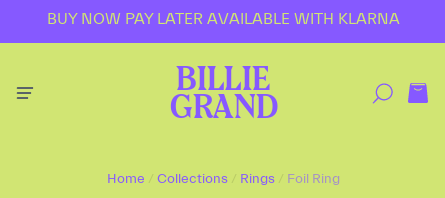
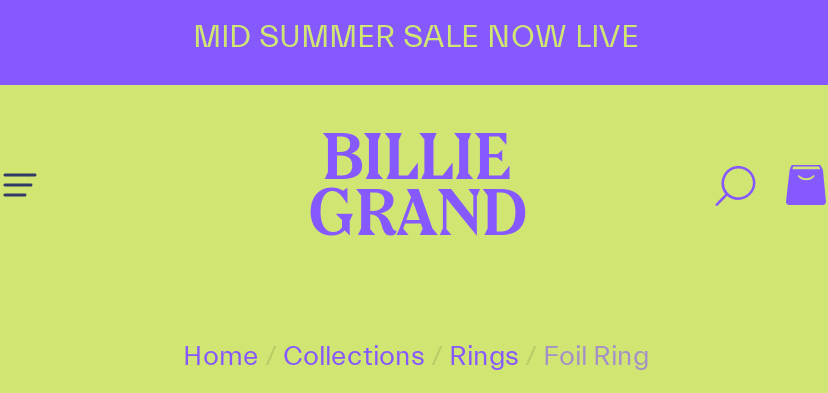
- BUY NOW PAY LATER AVAILABLE WITH KLARNA
+ MID SUMMER SALE NOW LIVE
